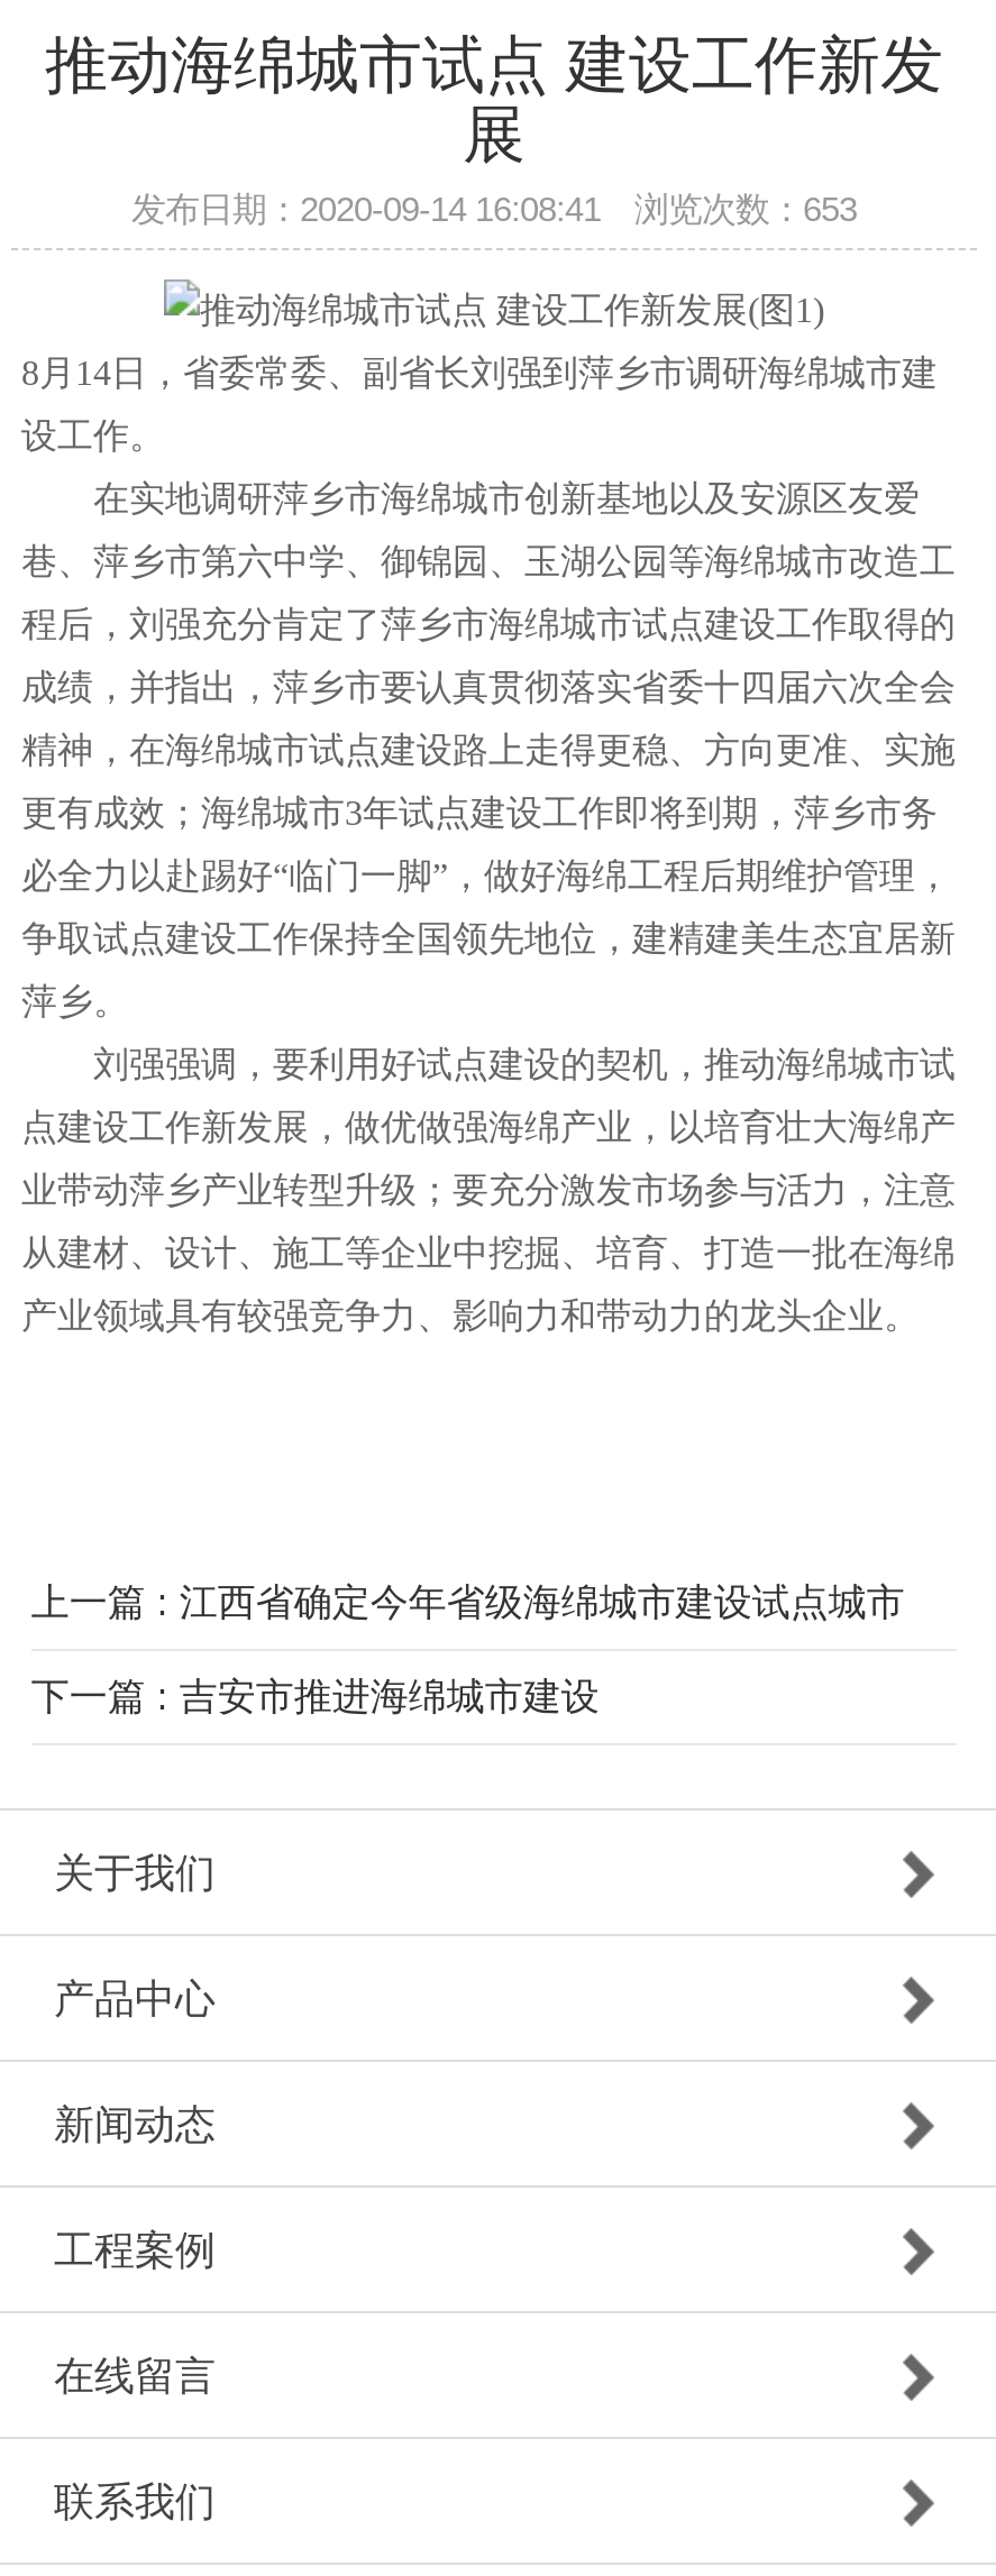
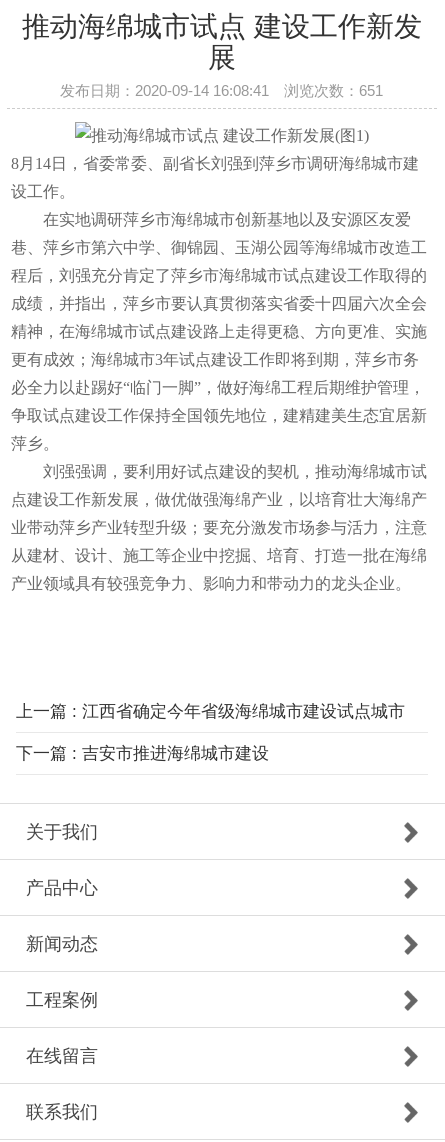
- 发布日期：2020-09-14 16:08:41 浏览次数：653
+ 发布日期：2020-09-14 16:08:41 浏览次数：651
